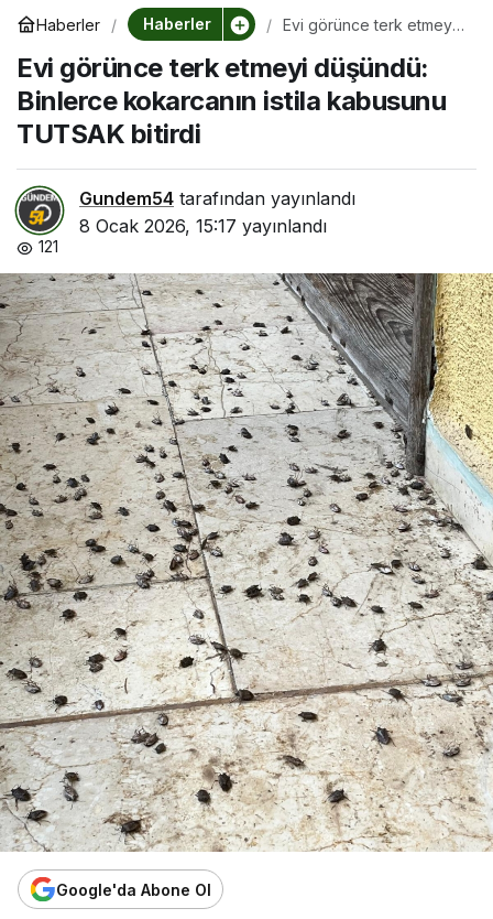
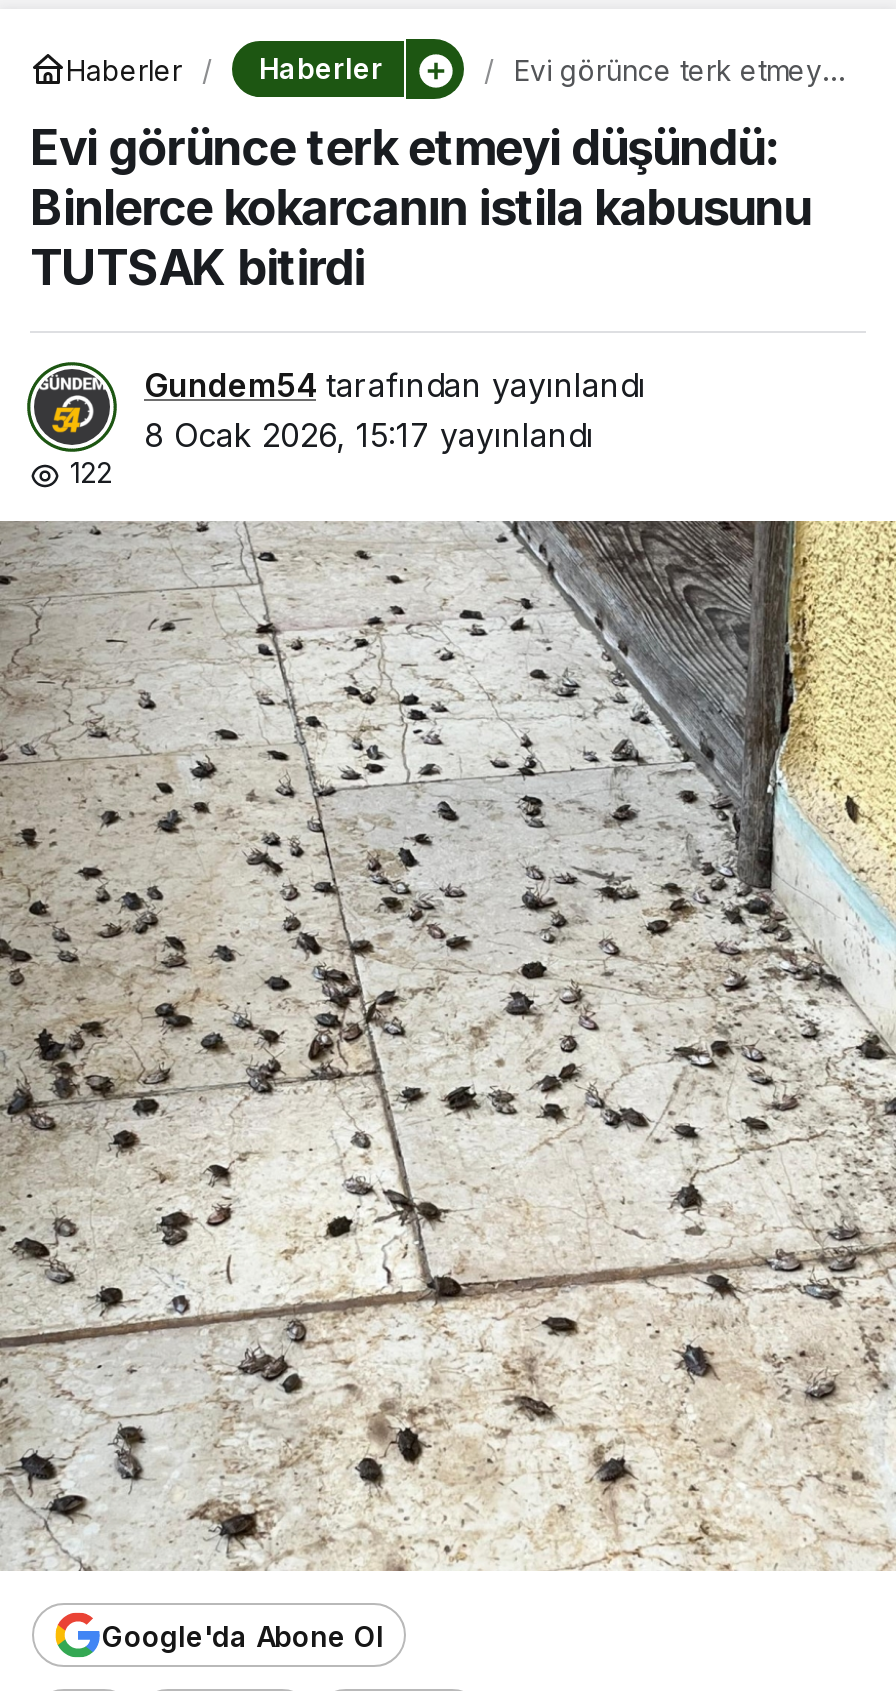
- 121
+ 122
